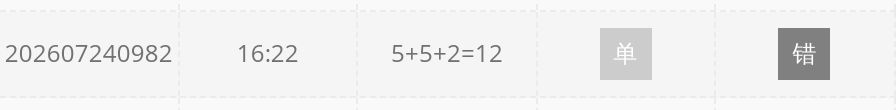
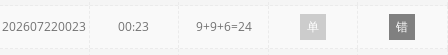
- 202607240982
+ 202607220023

- 16:22
+ 00:23

- 5+5+2=12
+ 9+9+6=24
